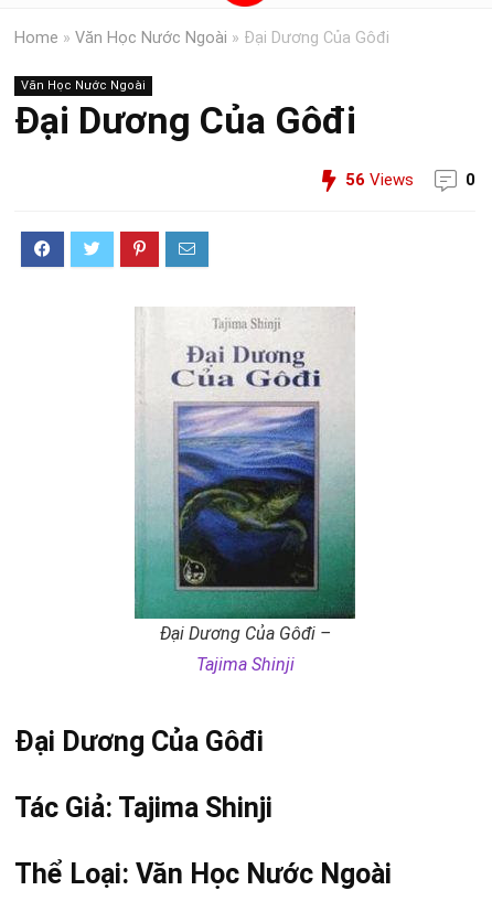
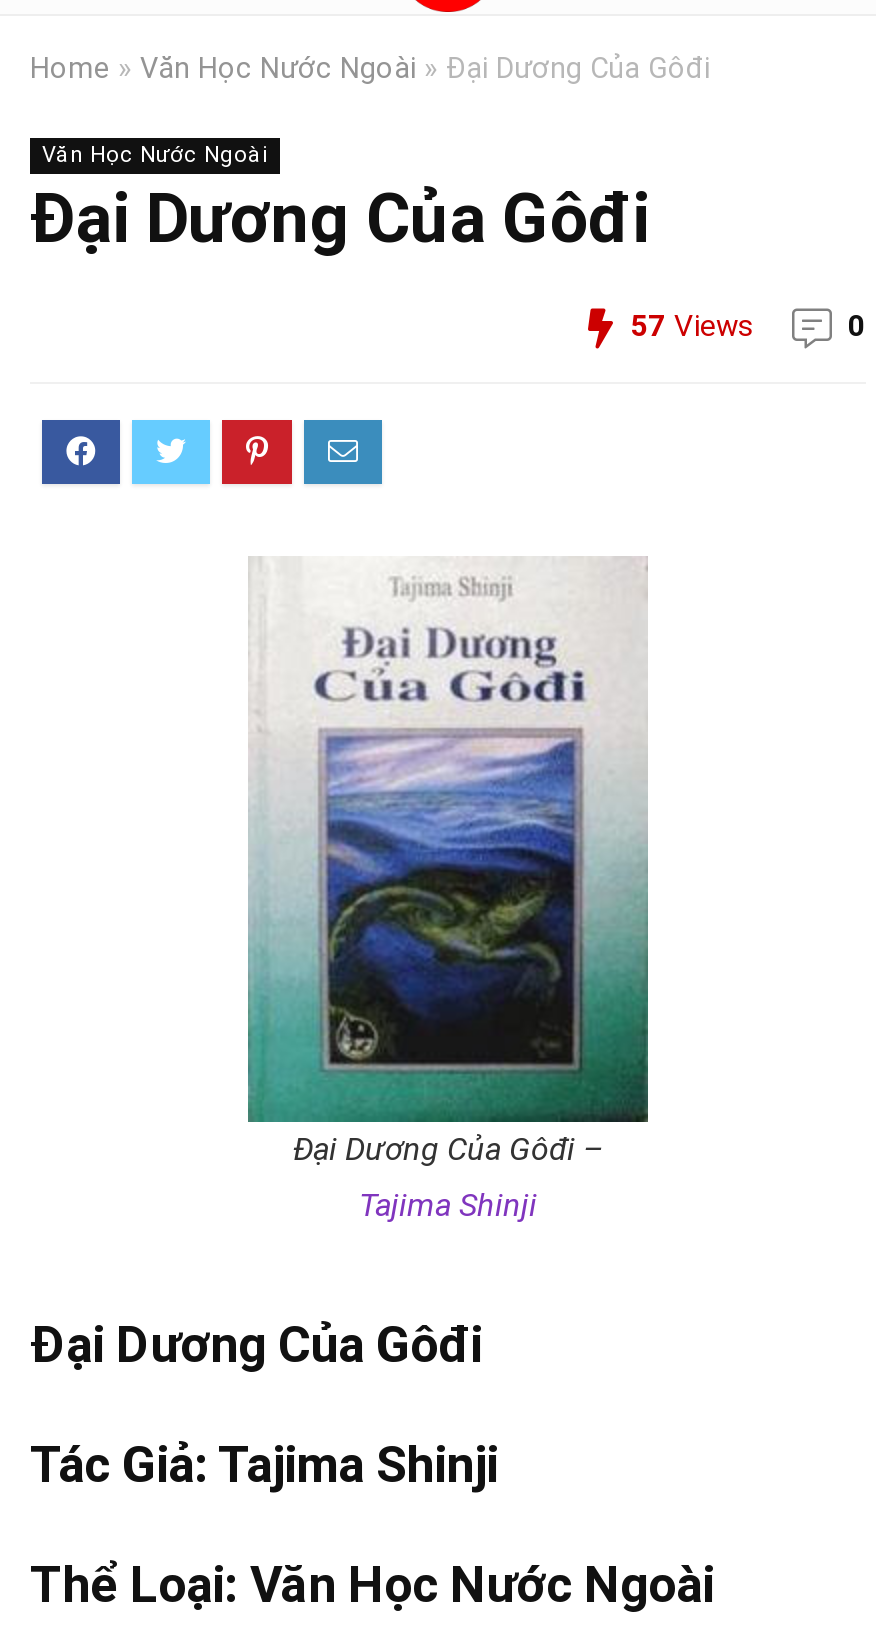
- 56 Views
+ 57 Views
